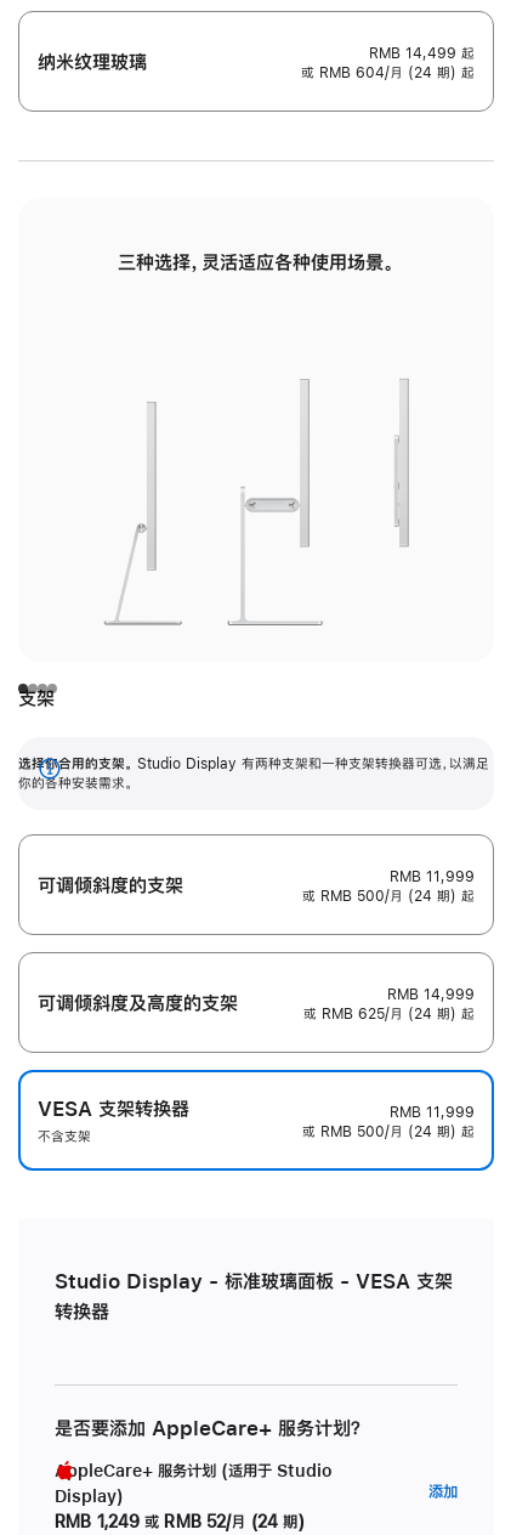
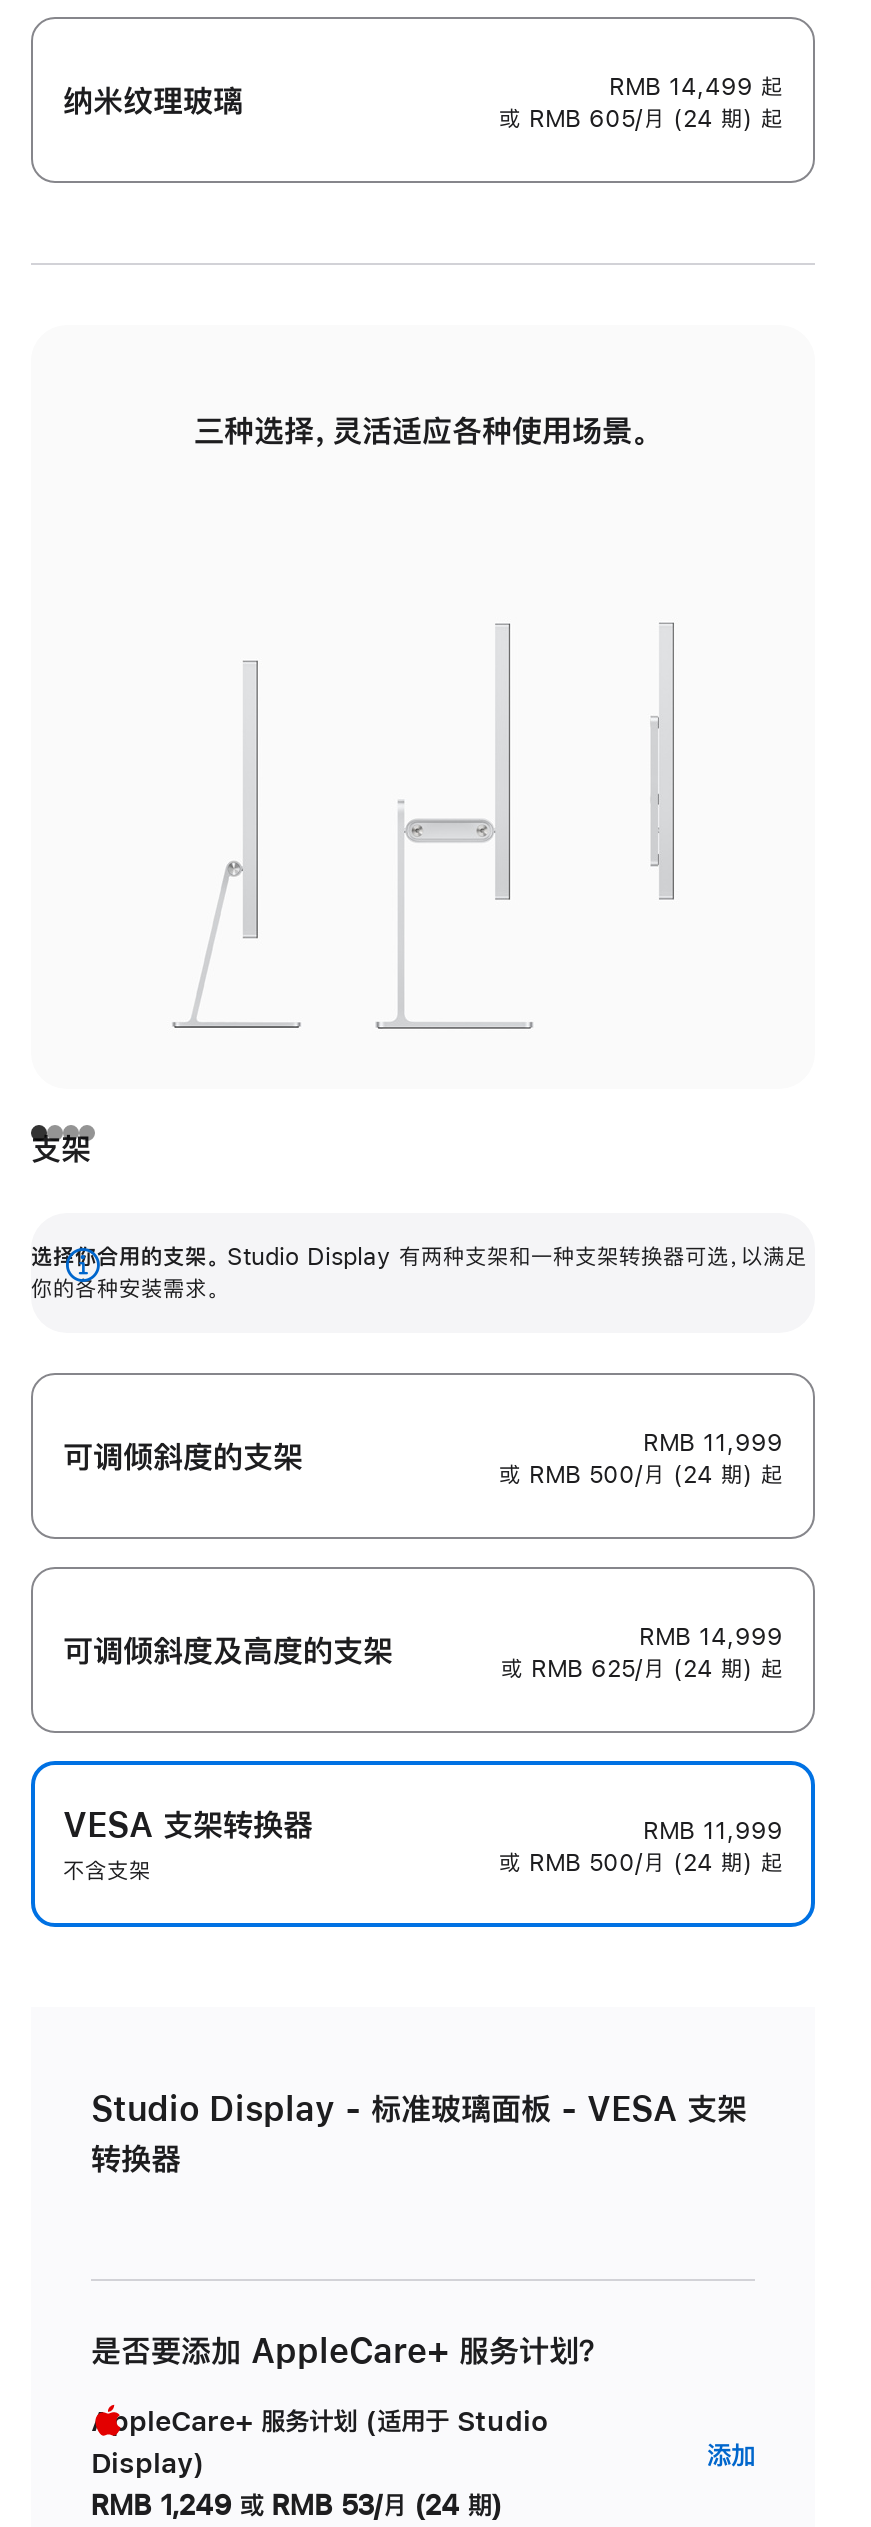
- 或 RMB 604/月 (24 期) 起
+ 或 RMB 605/月 (24 期) 起

- RMB 1,249 或 RMB 52/月 (24 期)
+ RMB 1,249 或 RMB 53/月 (24 期)
